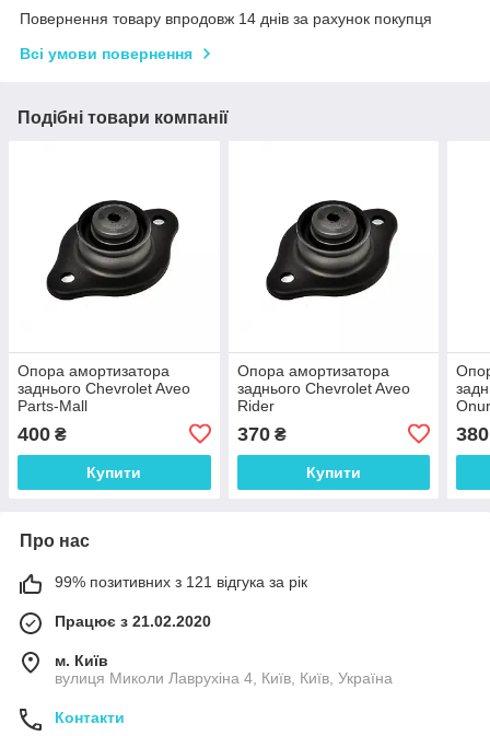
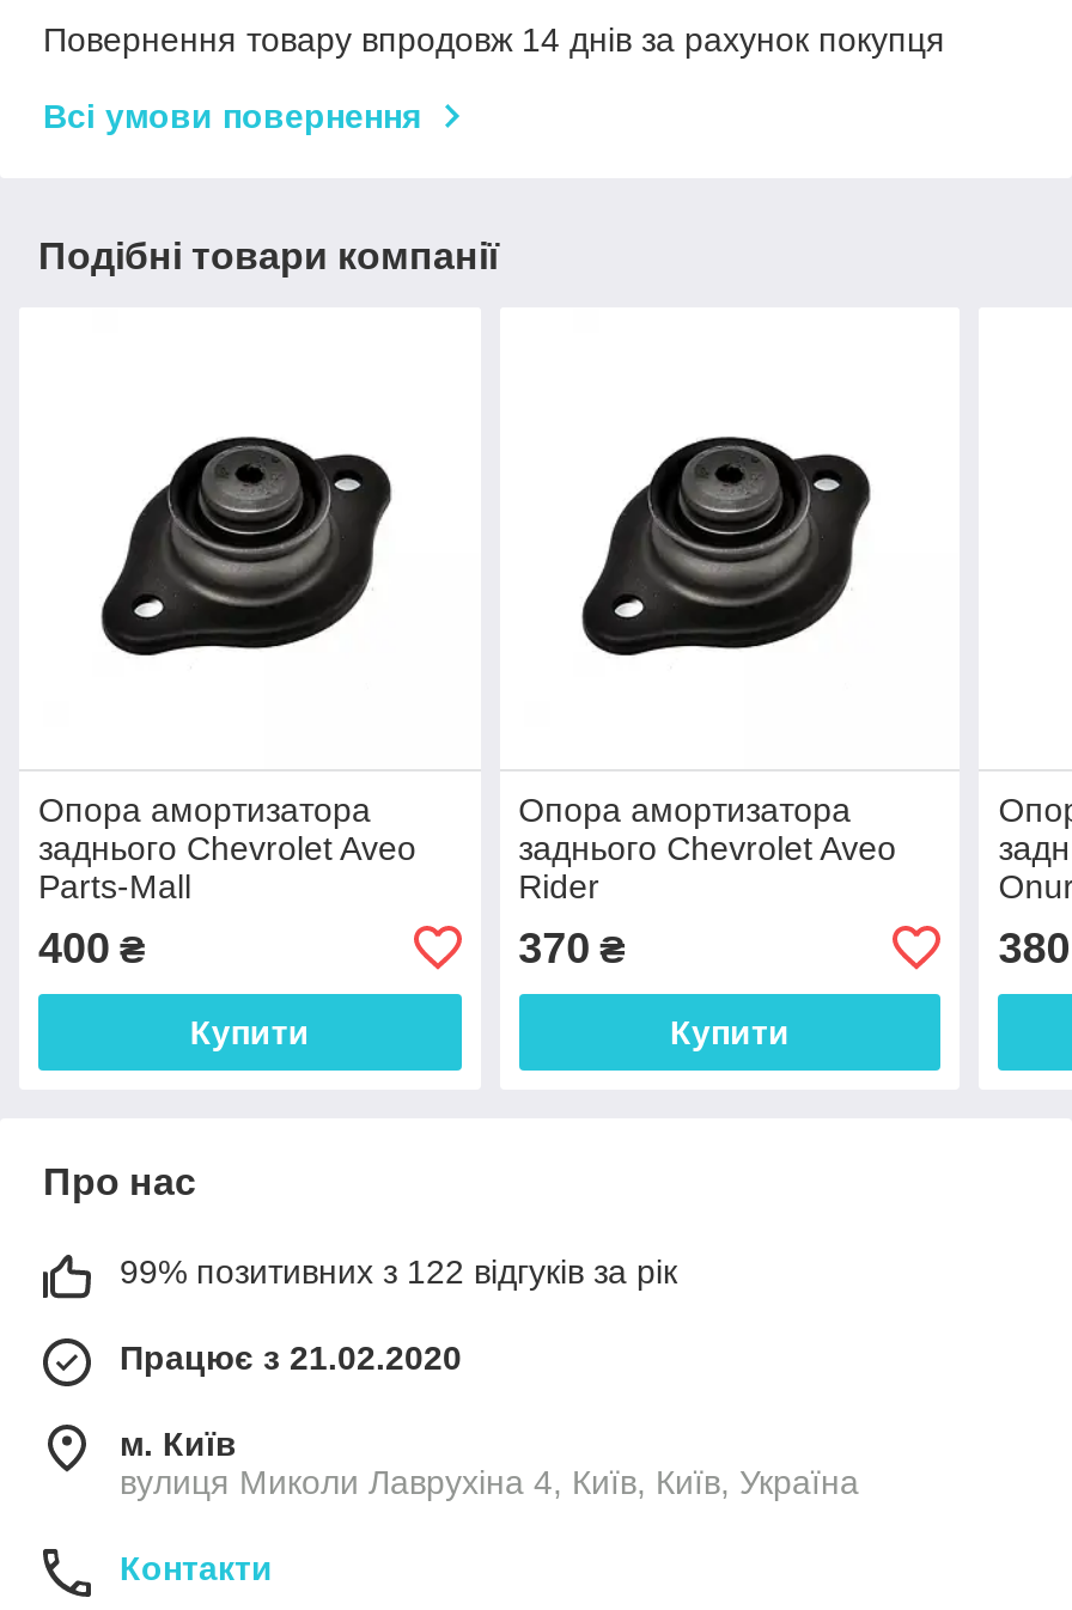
- 99% позитивних з 121 відгука за рік
+ 99% позитивних з 122 відгуків за рік
